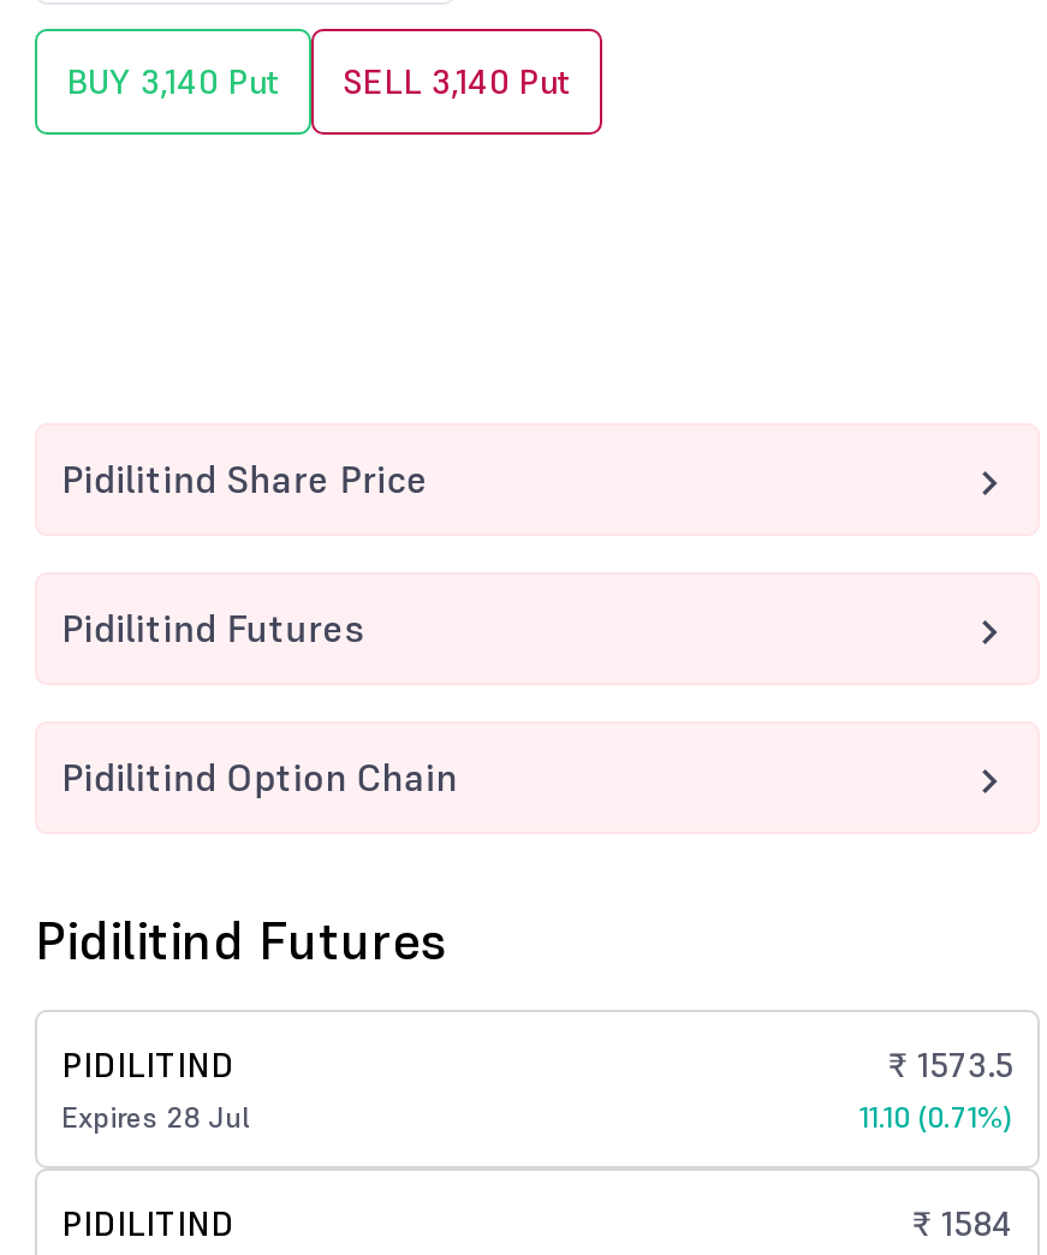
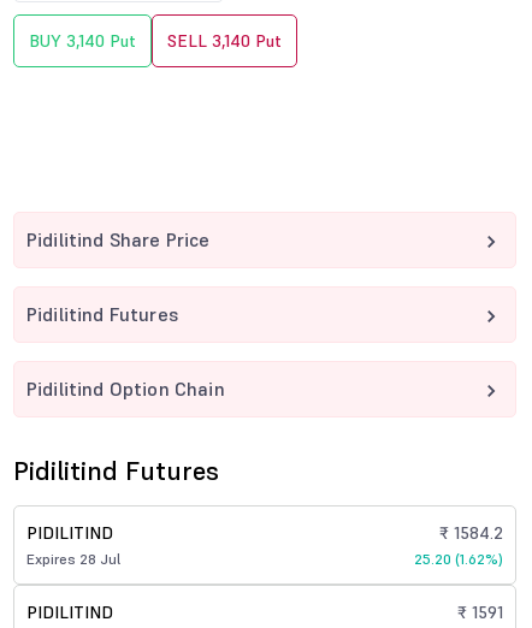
- ₹ 1573.5
+ ₹ 1584.2

- 11.10 (0.71%)
+ 25.20 (1.62%)

- ₹ 1584
+ ₹ 1591
